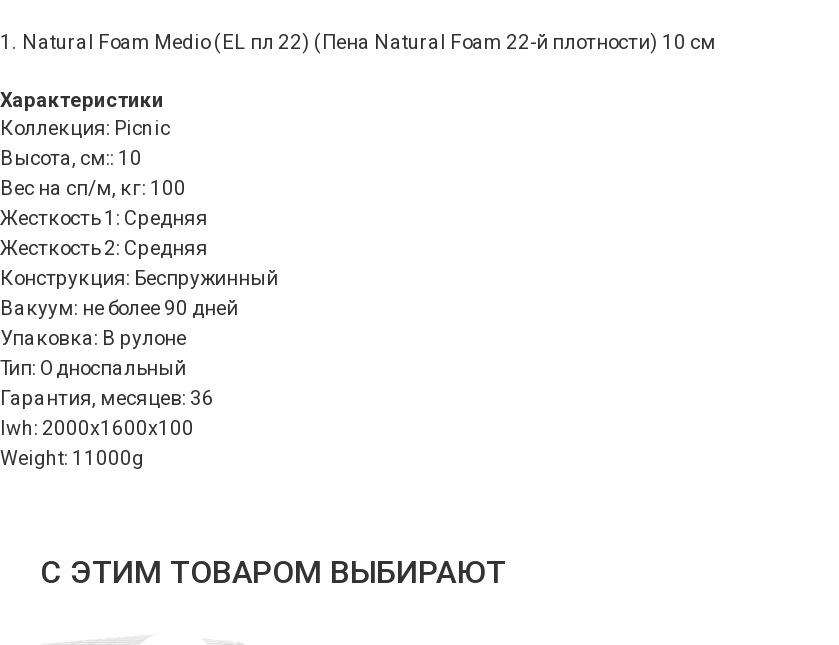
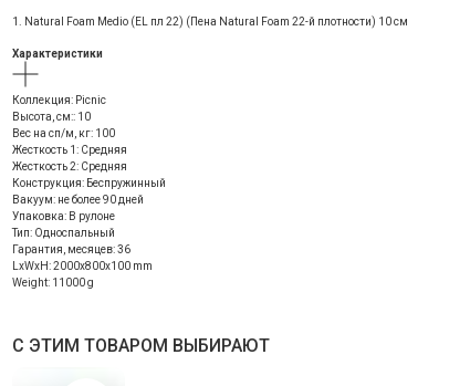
- lwh: 2000x1600x100
- Weight: 11000g
+ LxWxH: 2000x800x100 mm
+ Weight: 11000 g
